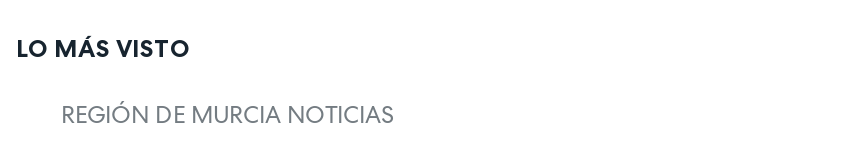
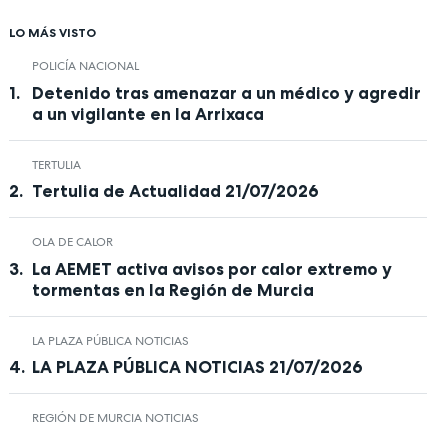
+ POLICÍA NACIONAL
+ Detenido tras amenazar a un médico y agredir
+ a un vigilante en la Arrixaca
+ TERTULIA
+ Tertulia de Actualidad 21/07/2026
+ OLA DE CALOR
+ La AEMET activa avisos por calor extremo y
+ tormentas en la Región de Murcia
+ LA PLAZA PÚBLICA NOTICIAS
+ LA PLAZA PÚBLICA NOTICIAS 21/07/2026
